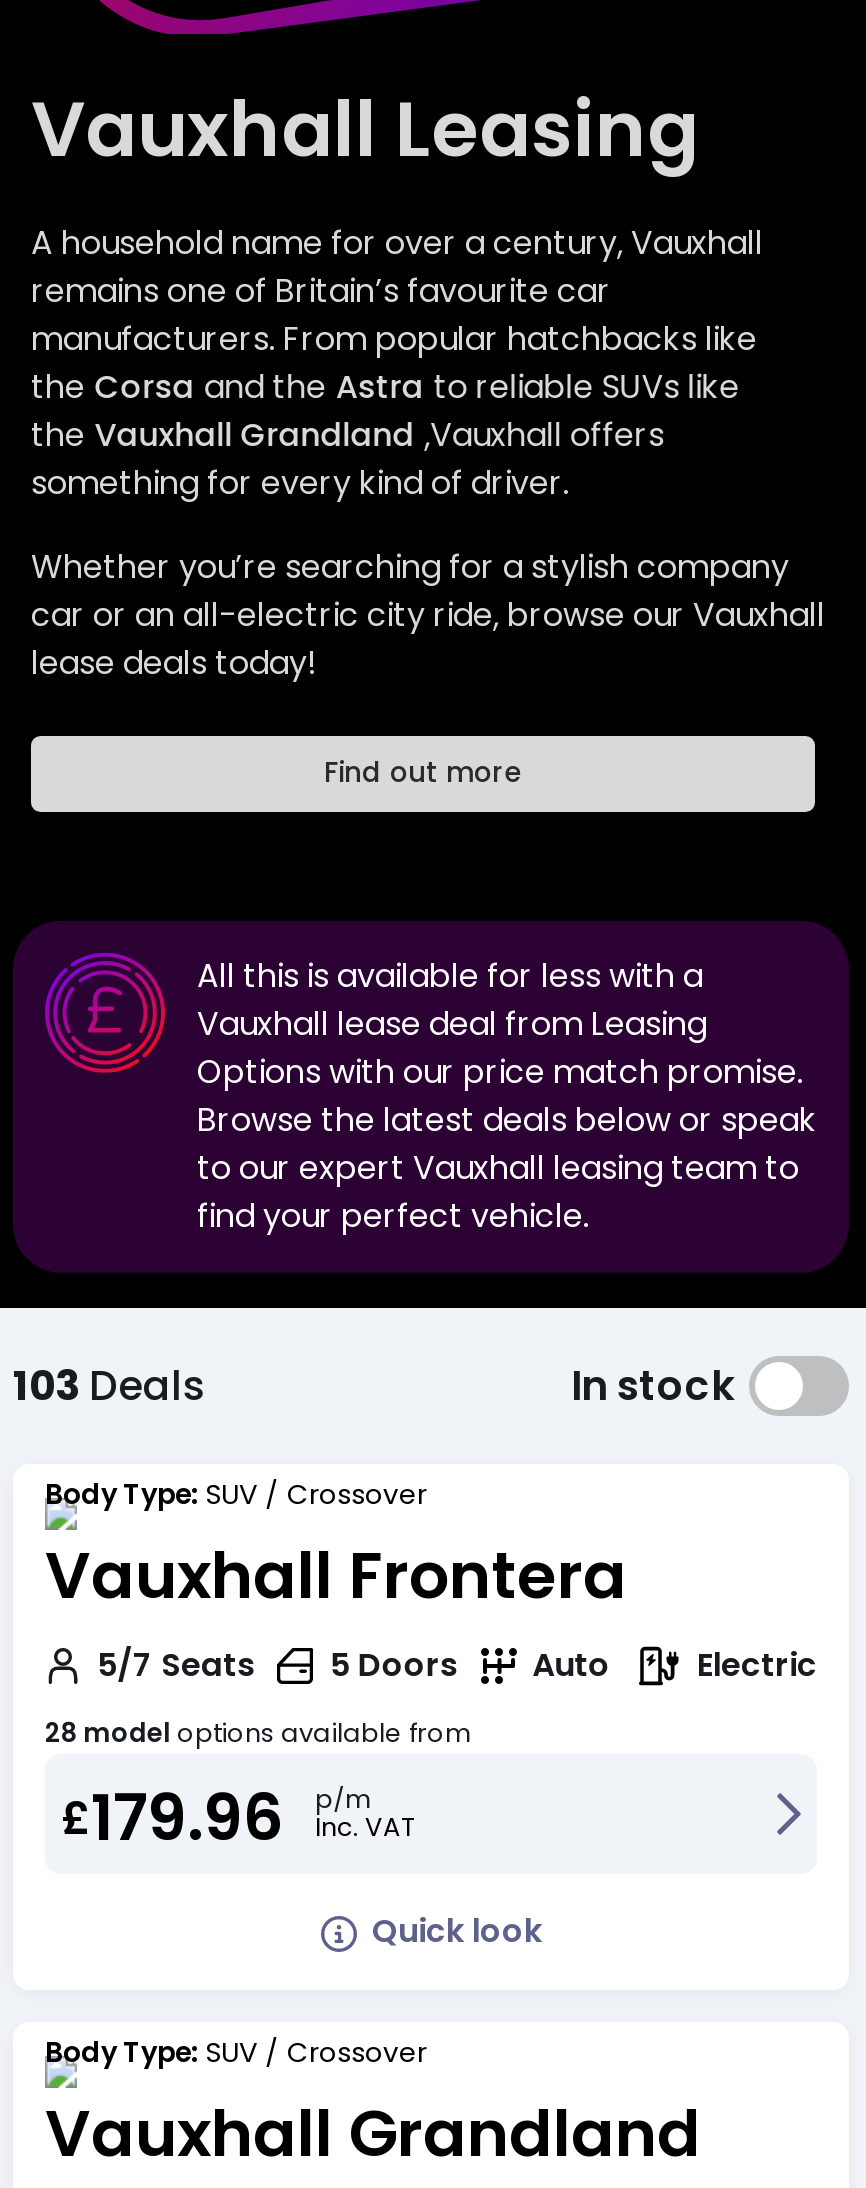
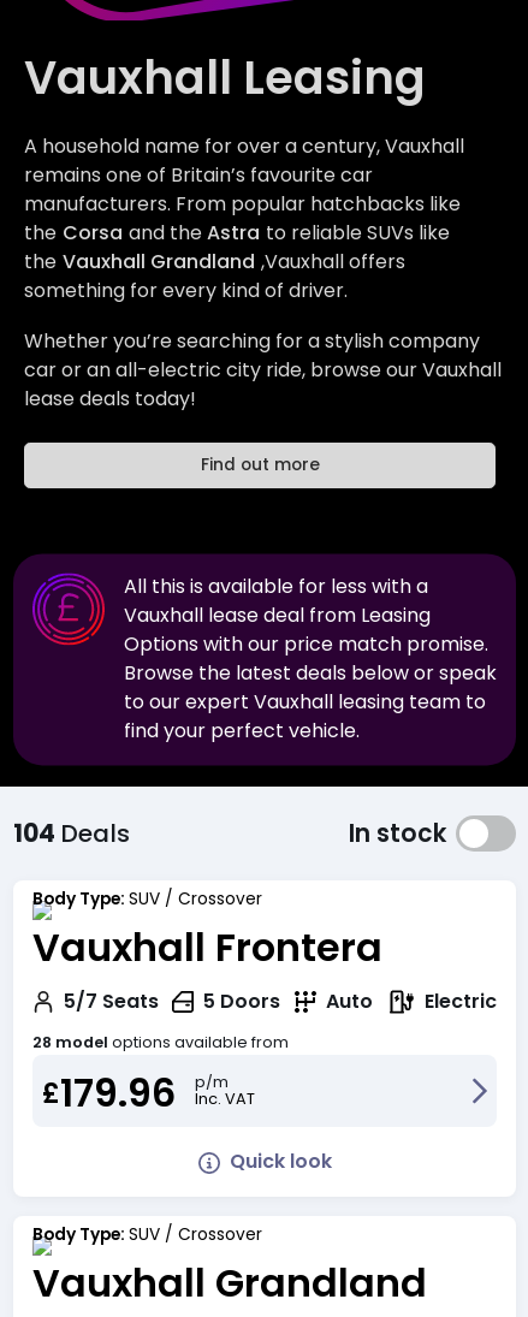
- 103 Deals
+ 104 Deals
